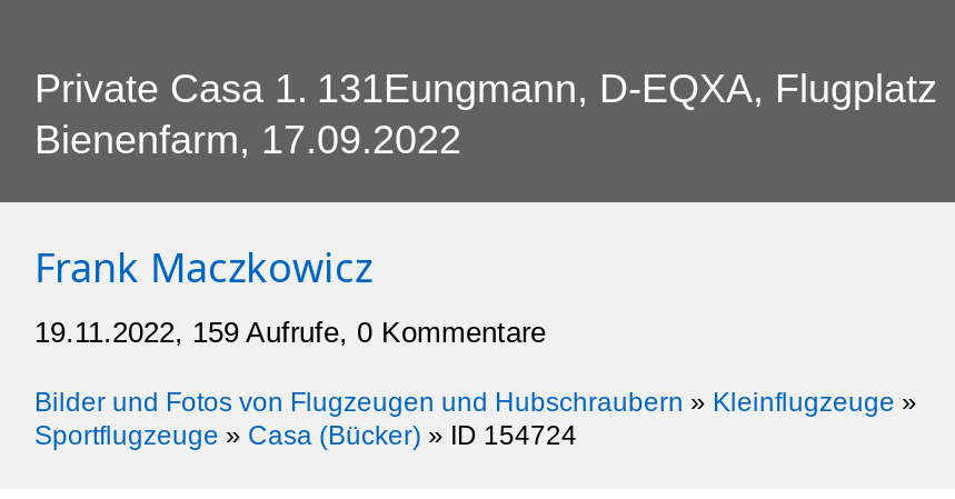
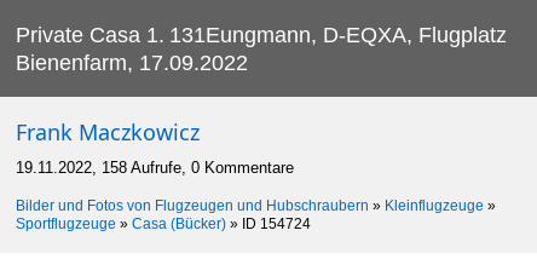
- 19.11.2022, 159 Aufrufe, 0 Kommentare
+ 19.11.2022, 158 Aufrufe, 0 Kommentare
